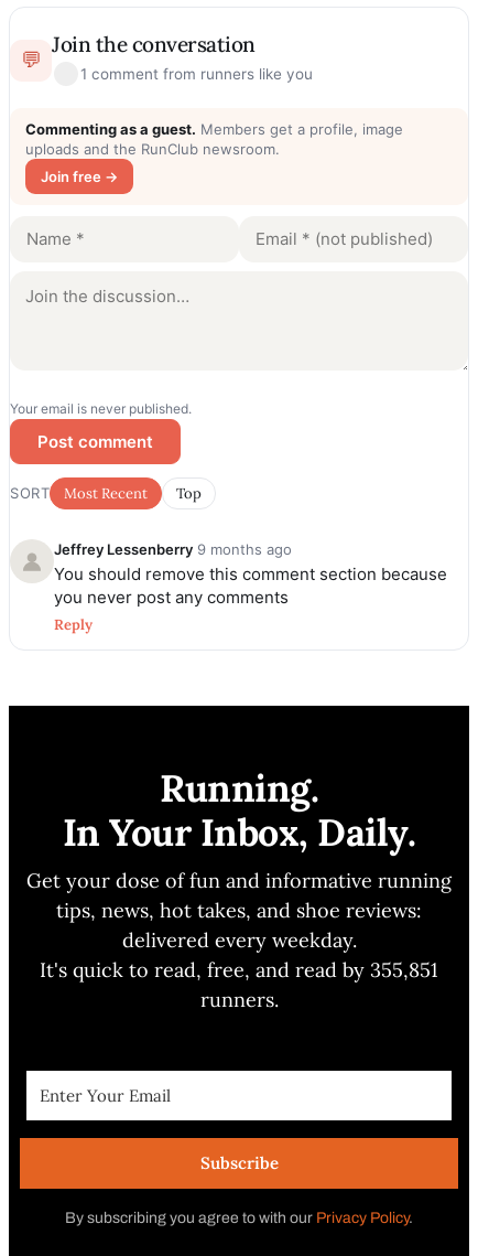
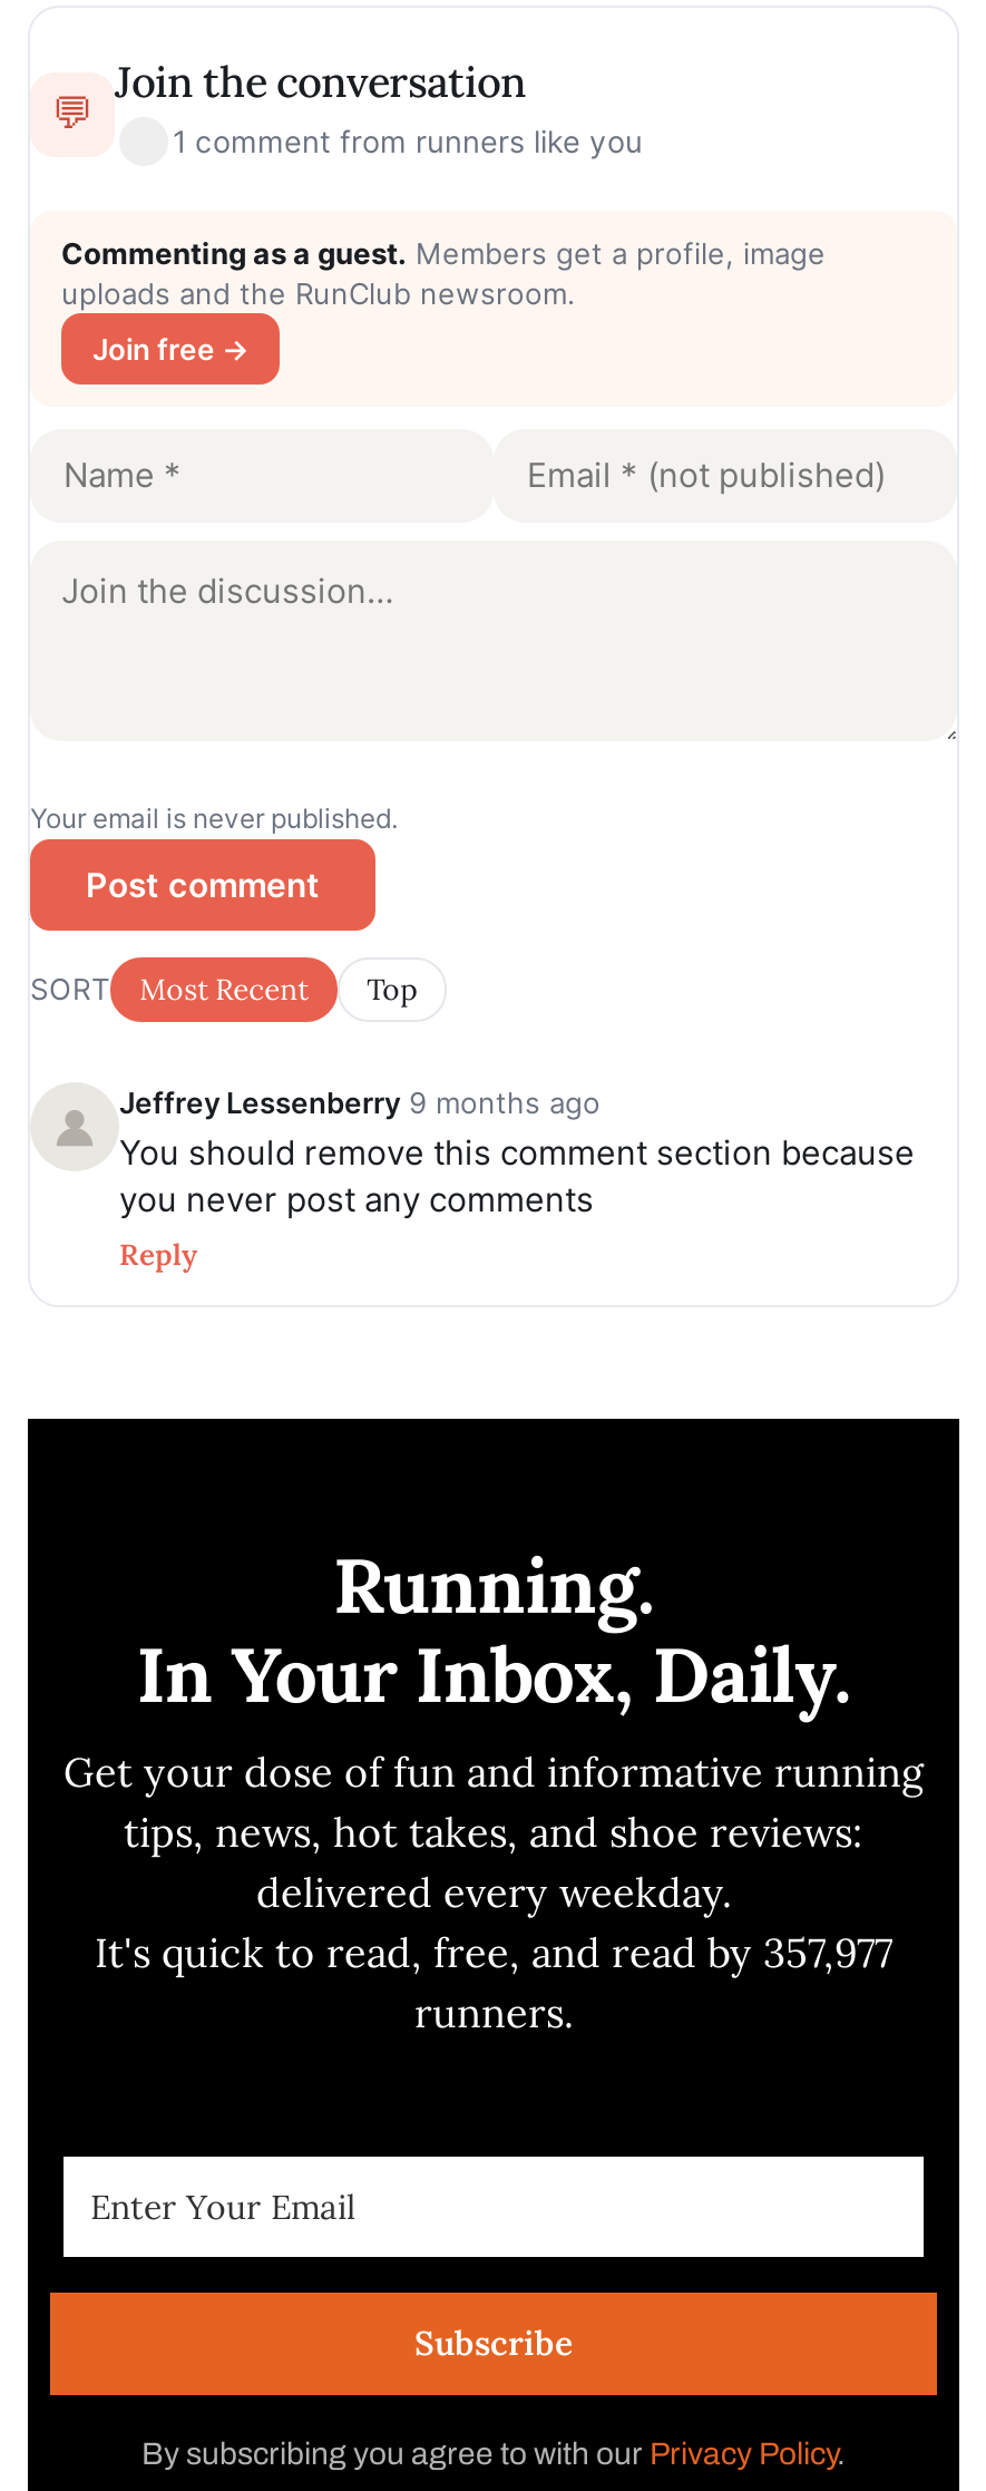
- It's quick to read, free, and read by 355,851
+ It's quick to read, free, and read by 357,977
